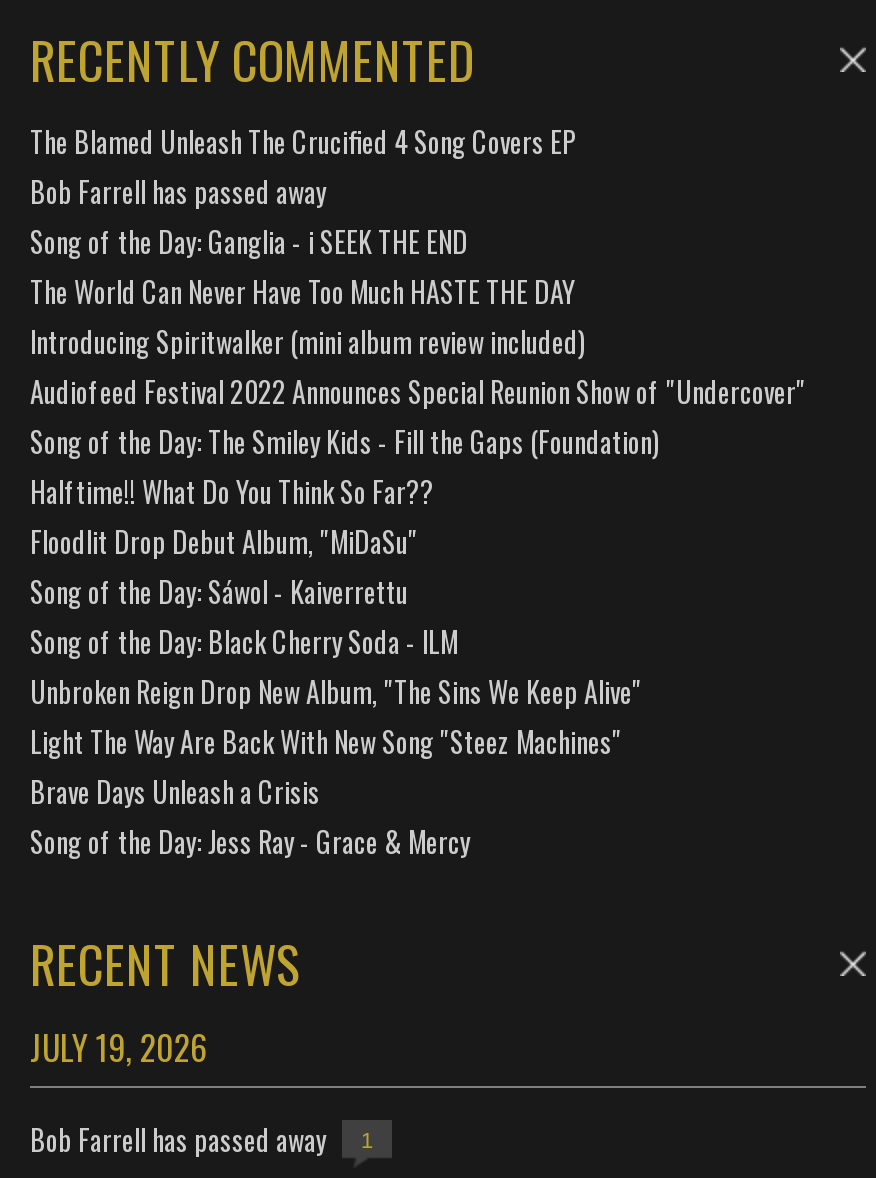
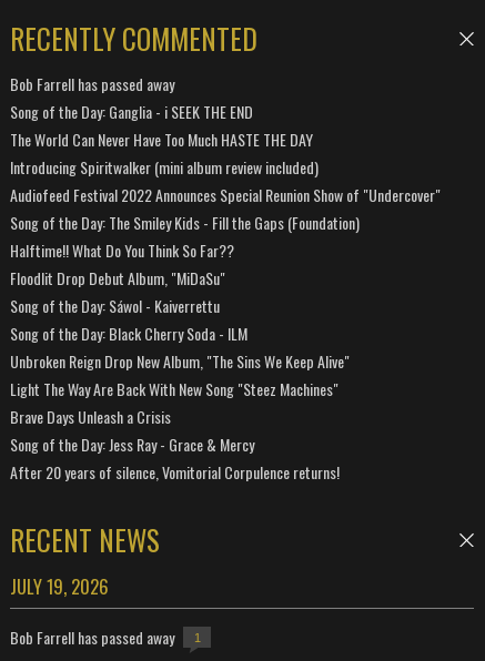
- The Blamed Unleash The Crucified 4 Song Covers EP

moved up: Bob Farrell has passed away | Song of the Day: Ganglia - i SEEK THE END | The World Can Never Have Too Much HASTE THE DAY | ... | Brave Days Unleash a Crisis | Song of the Day: Jess Ray - Grace & Mercy

+ After 20 years of silence, Vomitorial Corpulence returns!
